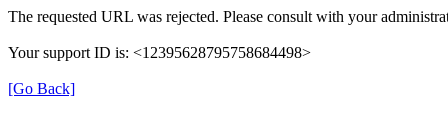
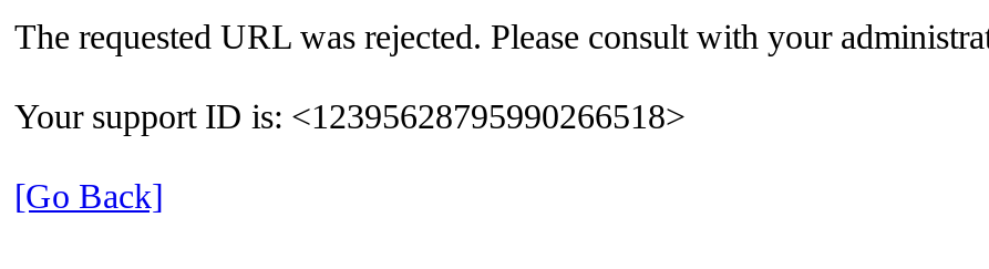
- Your support ID is: <12395628795758684498>
+ Your support ID is: <12395628795990266518>
